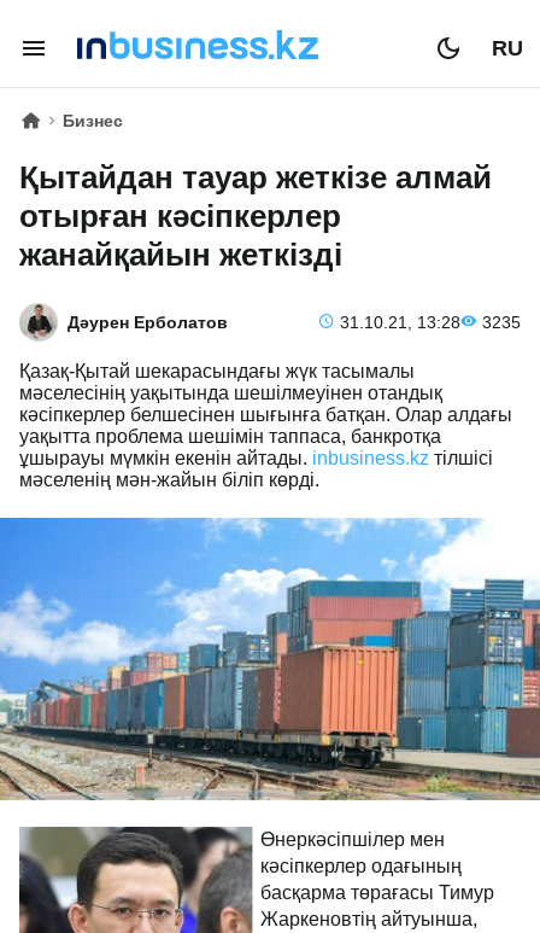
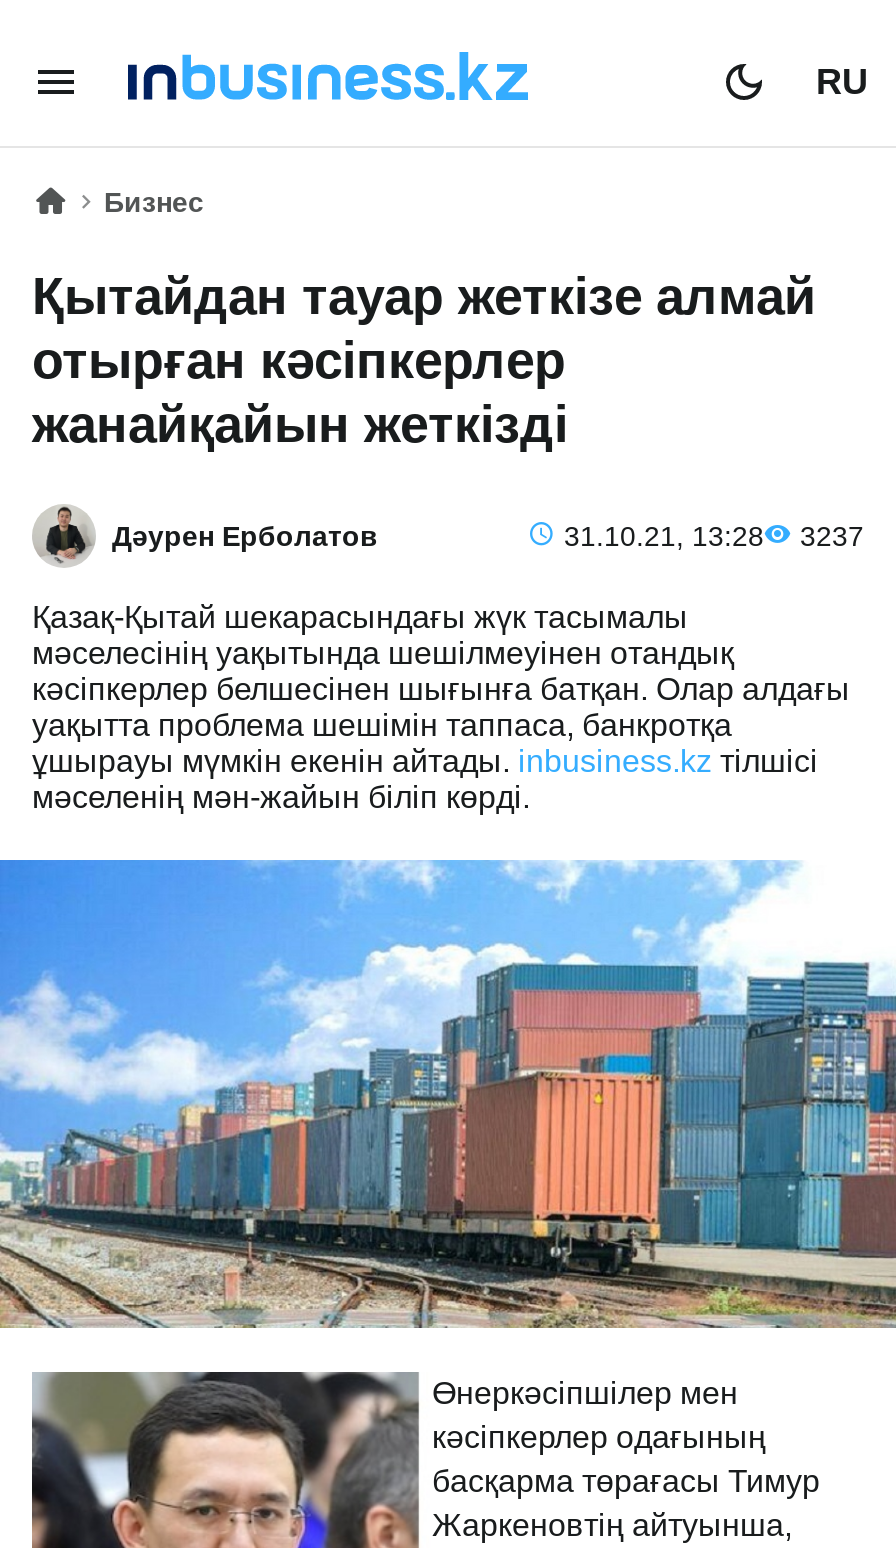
- 31.10.21, 13:28 3235
+ 31.10.21, 13:28 3237
